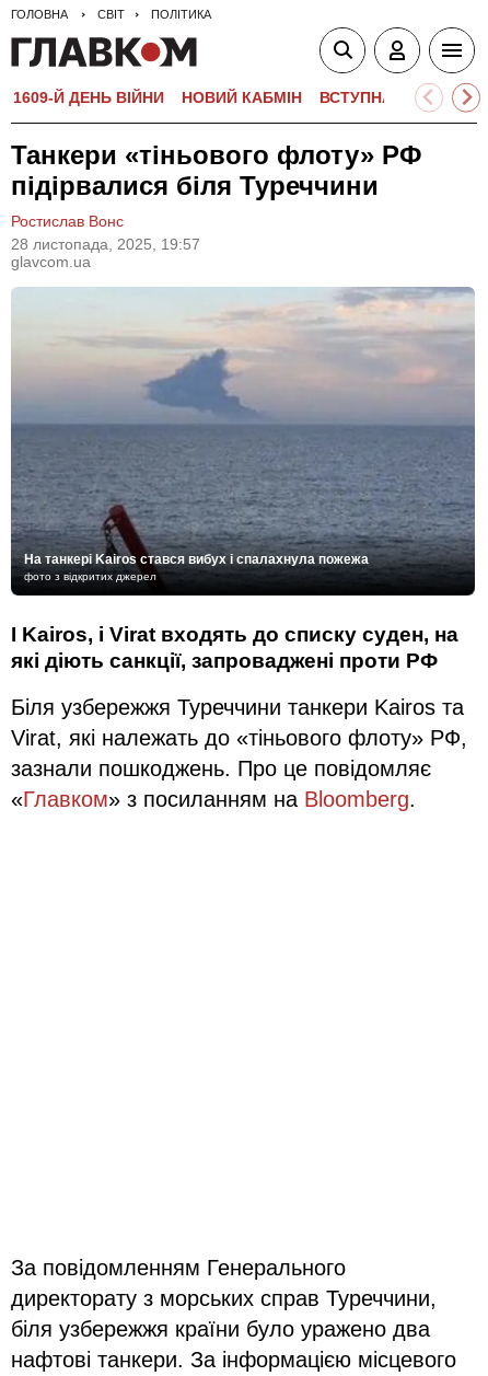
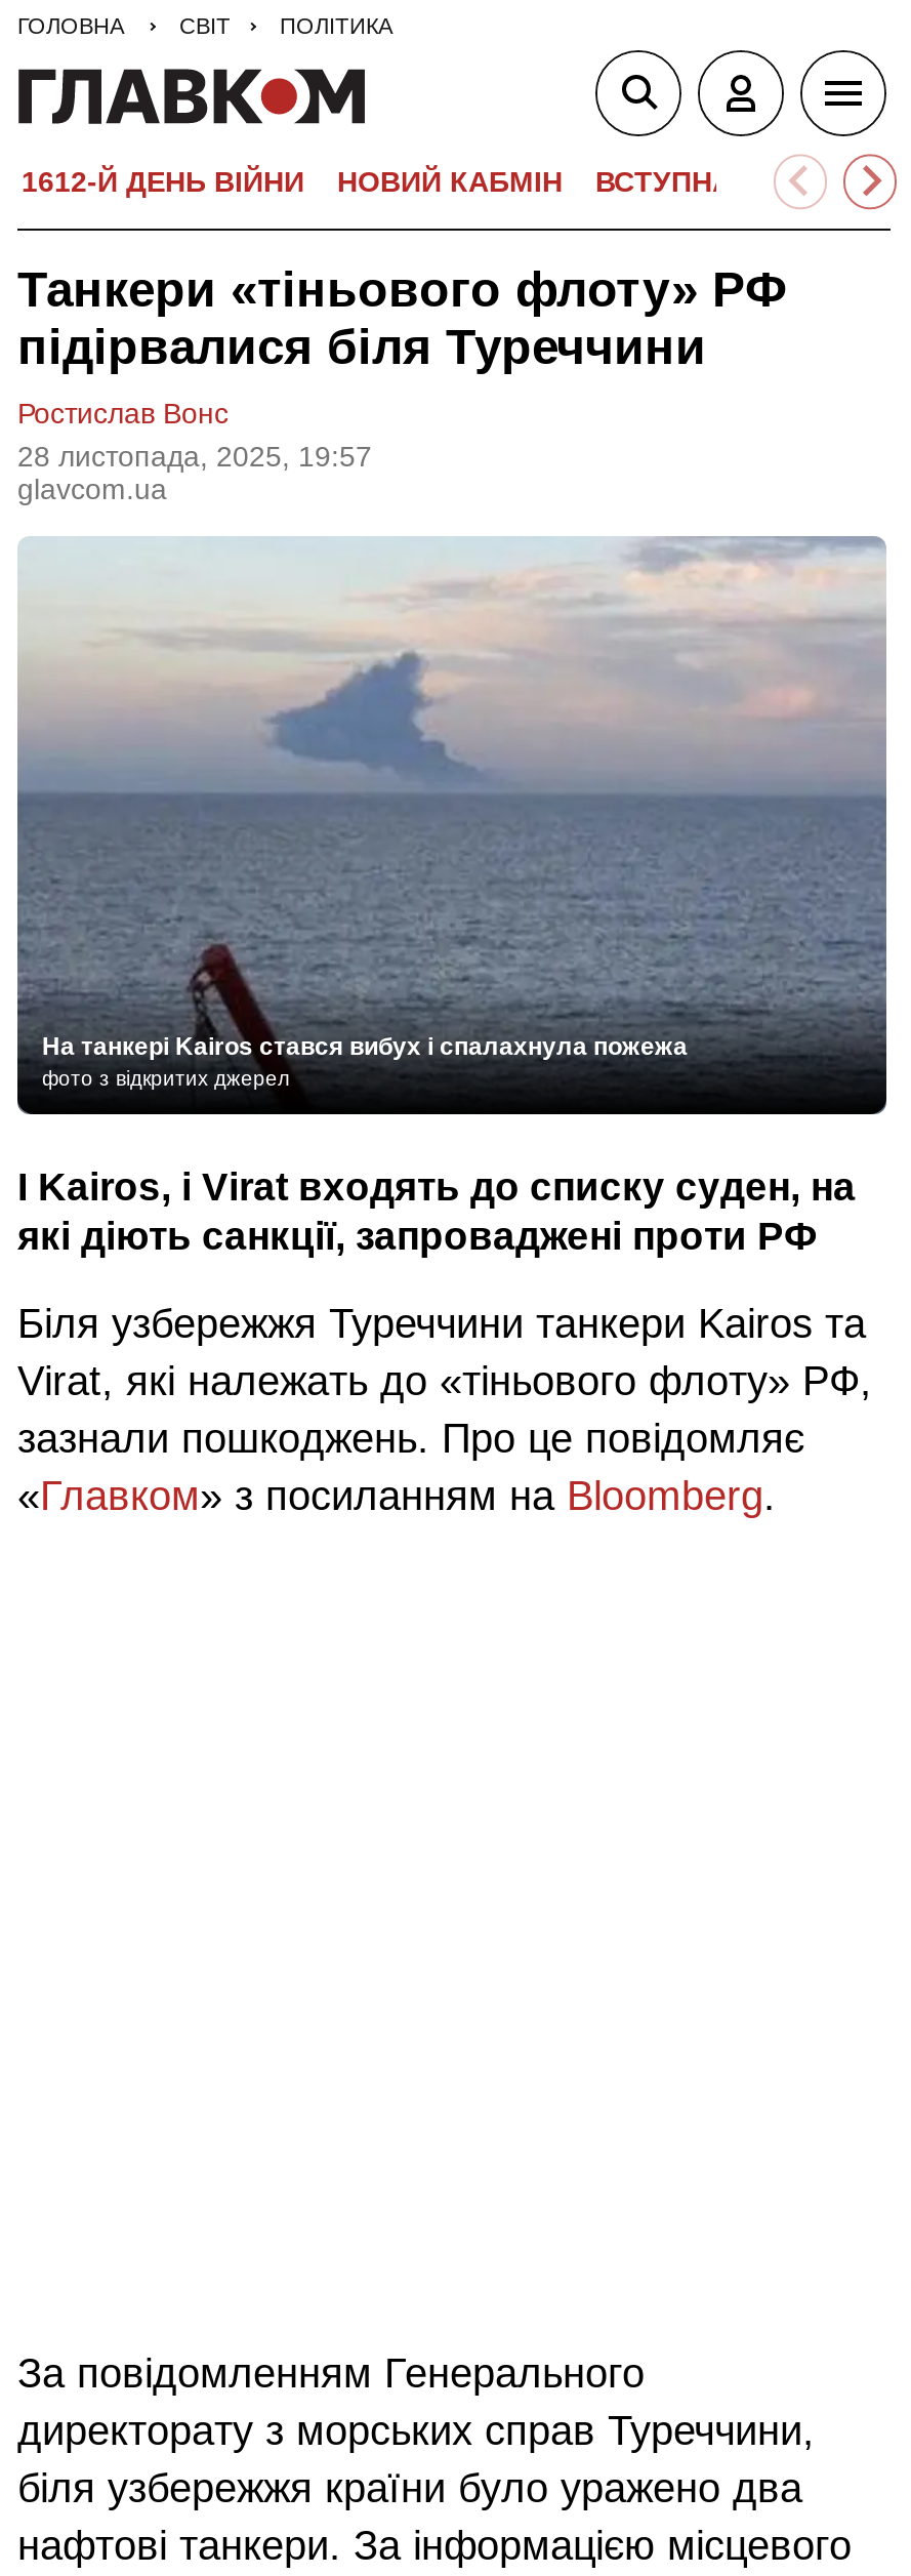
- 1609-Й ДЕНЬ ВІЙНИ
+ 1612-Й ДЕНЬ ВІЙНИ
